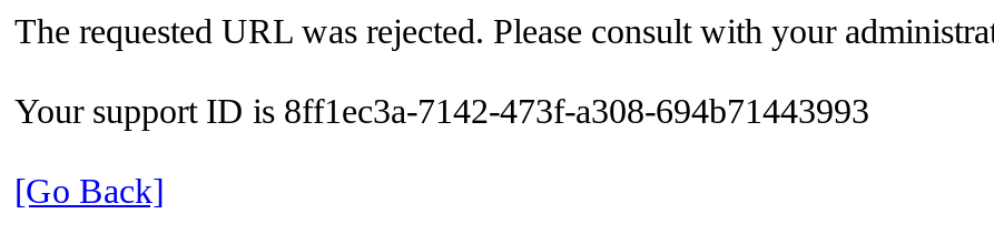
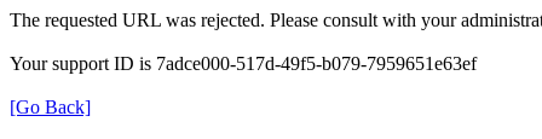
- Your support ID is 8ff1ec3a-7142-473f-a308-694b71443993
+ Your support ID is 7adce000-517d-49f5-b079-7959651e63ef
